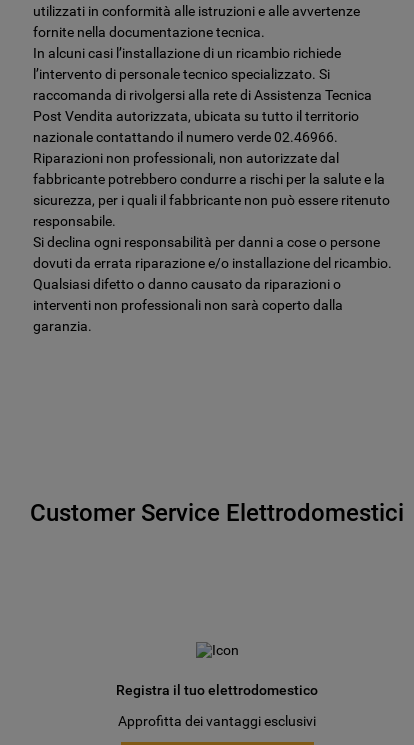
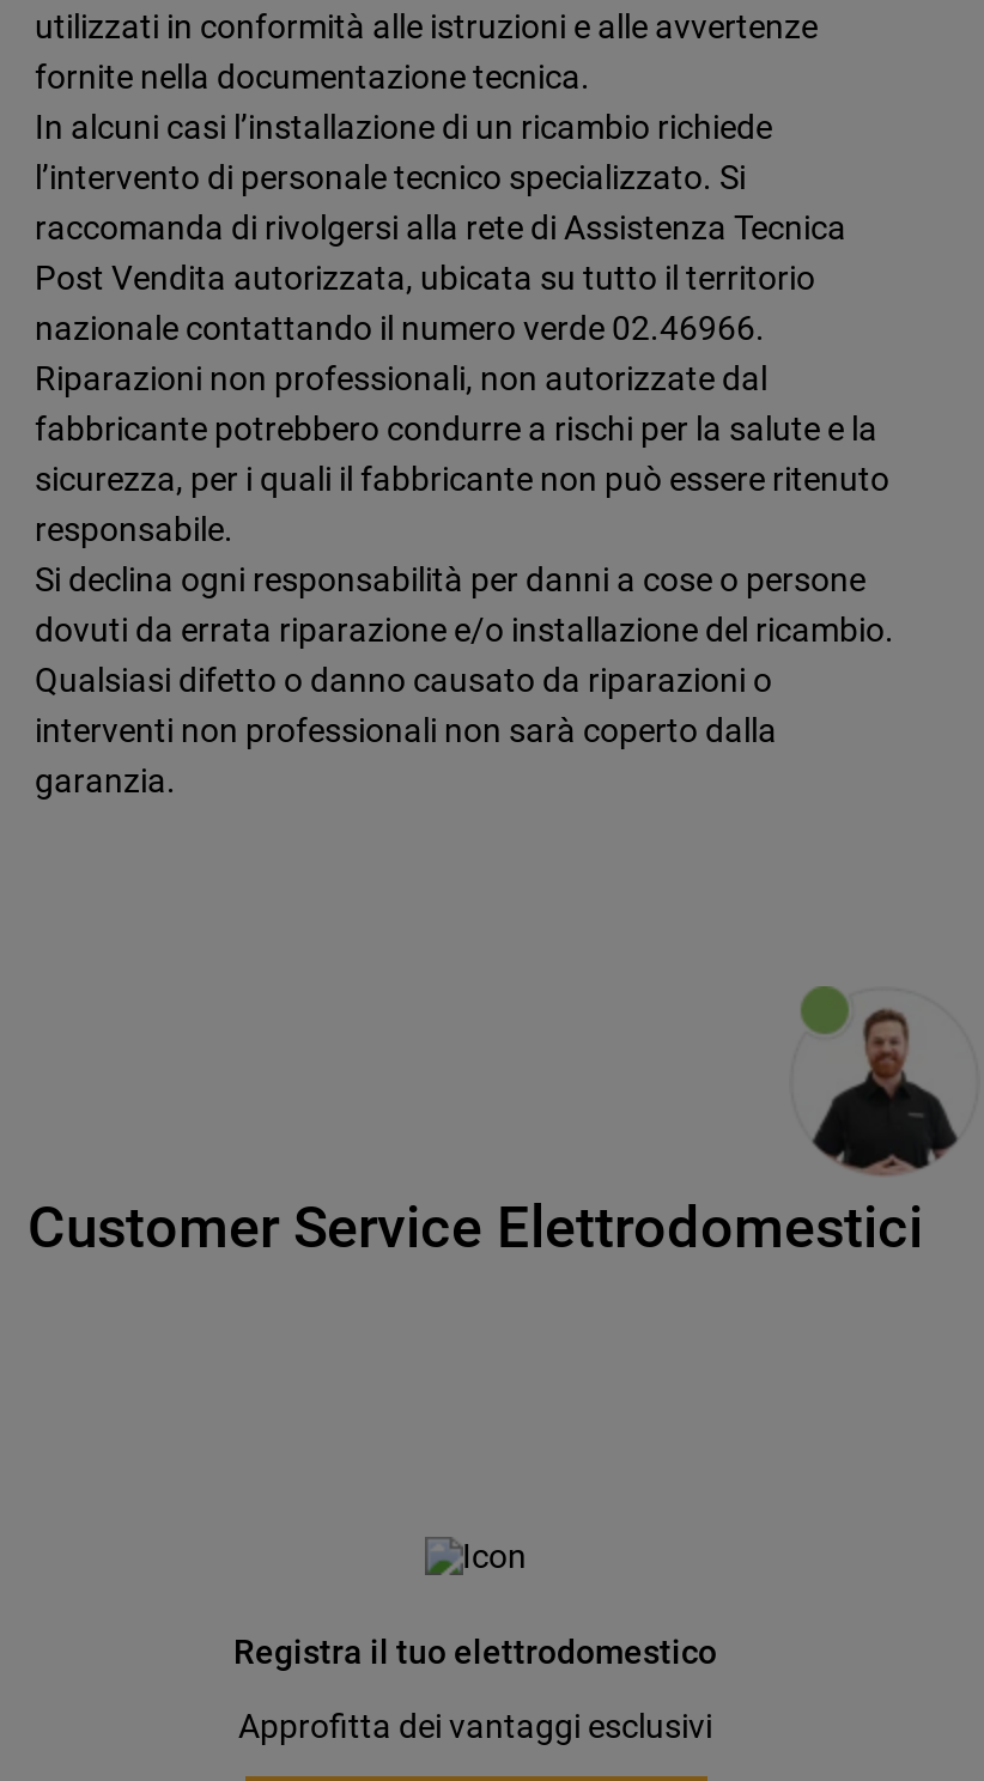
+ [image]
